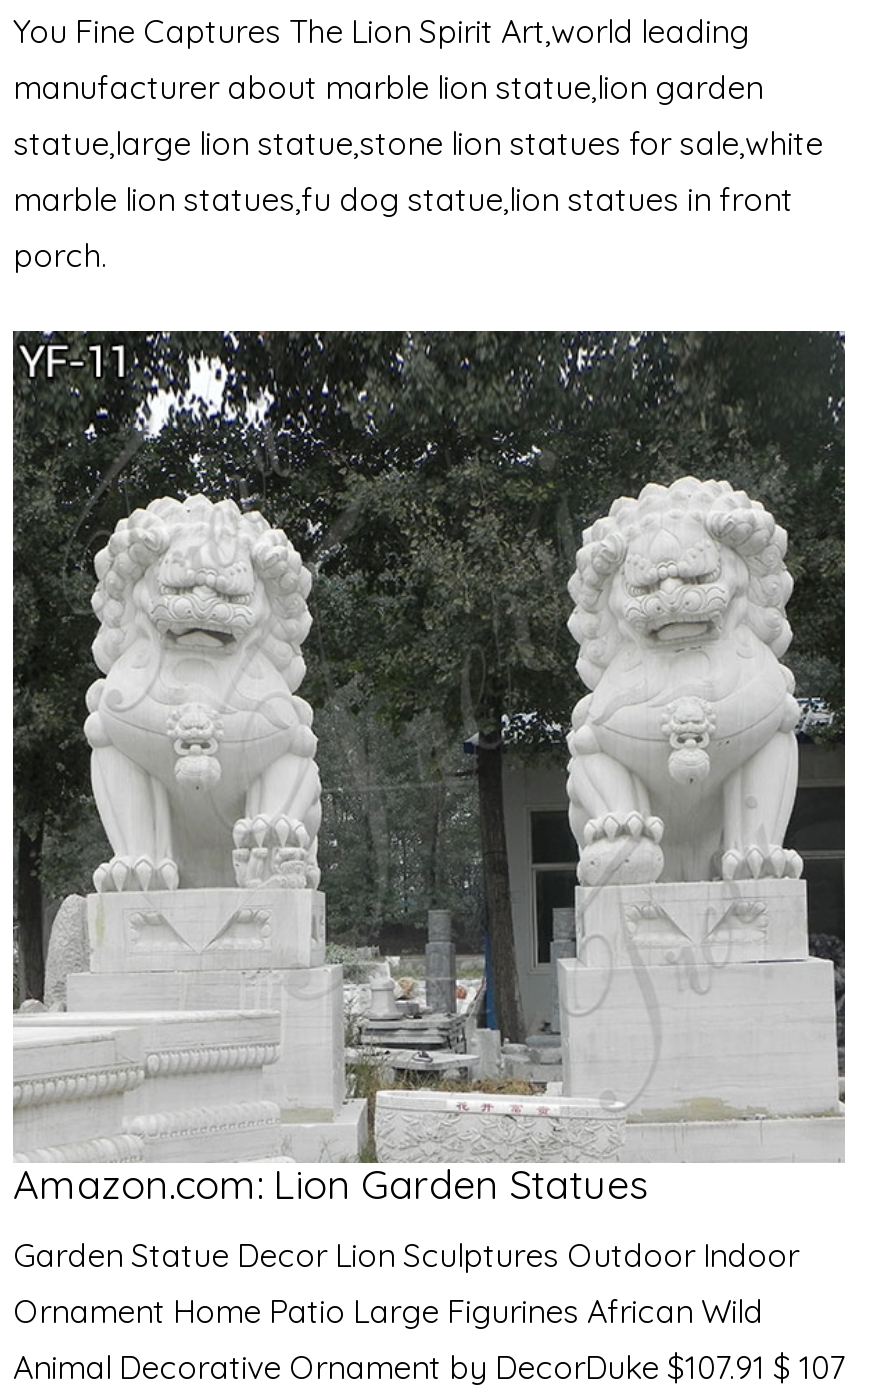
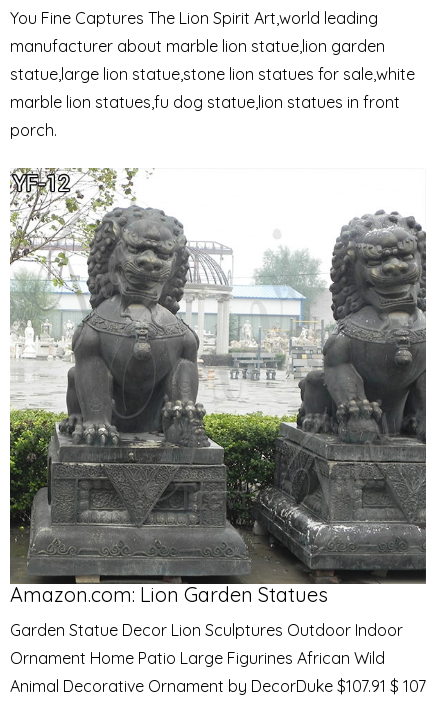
- [image]
+ [image]
